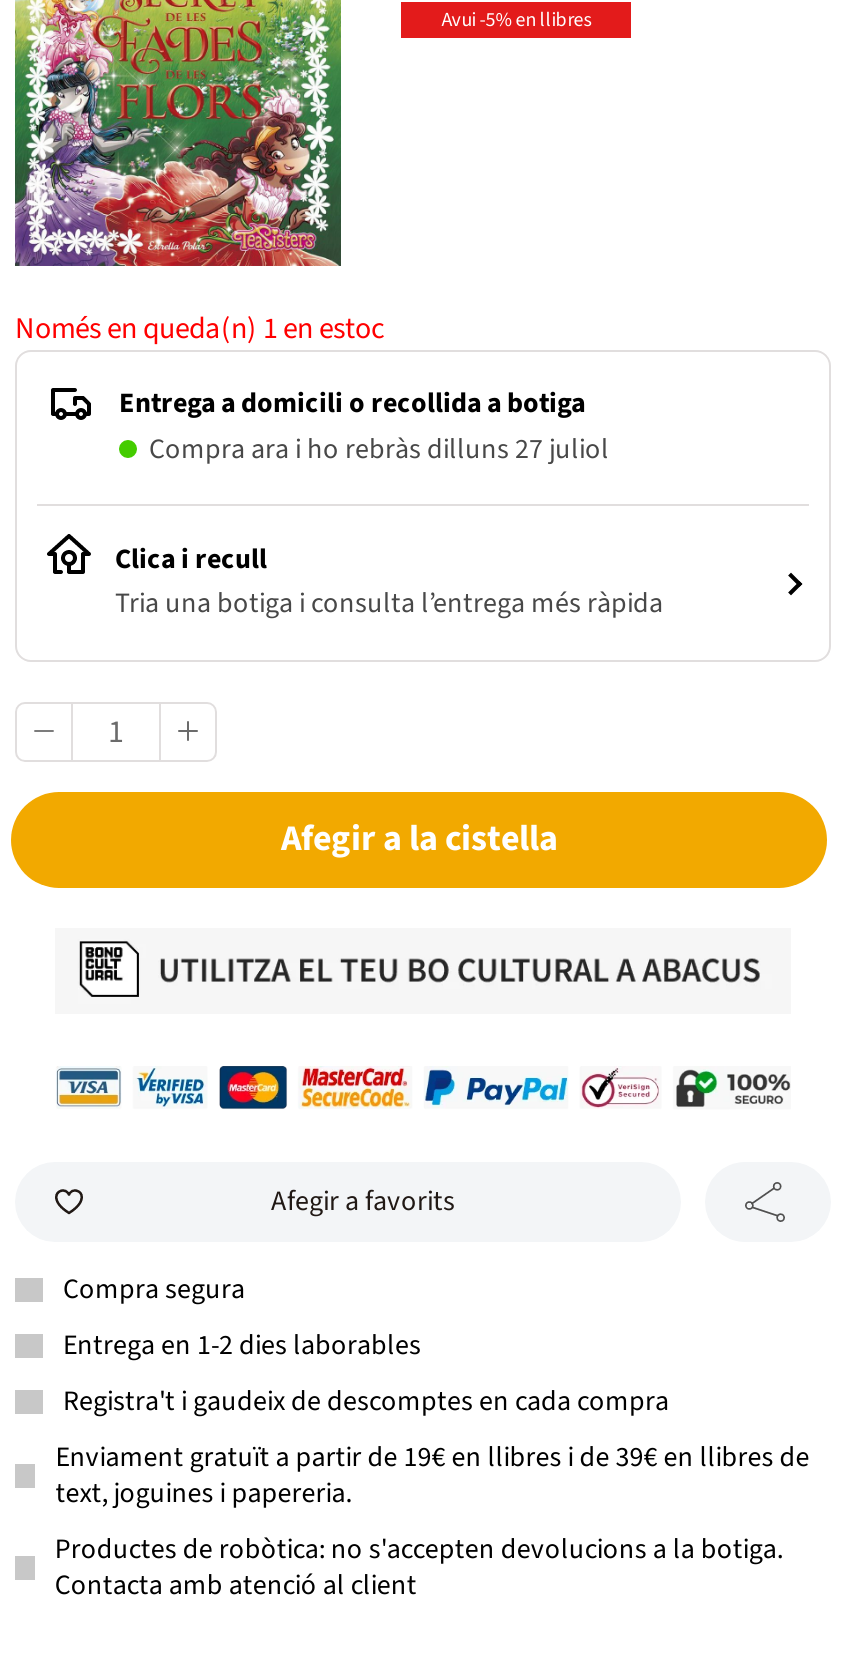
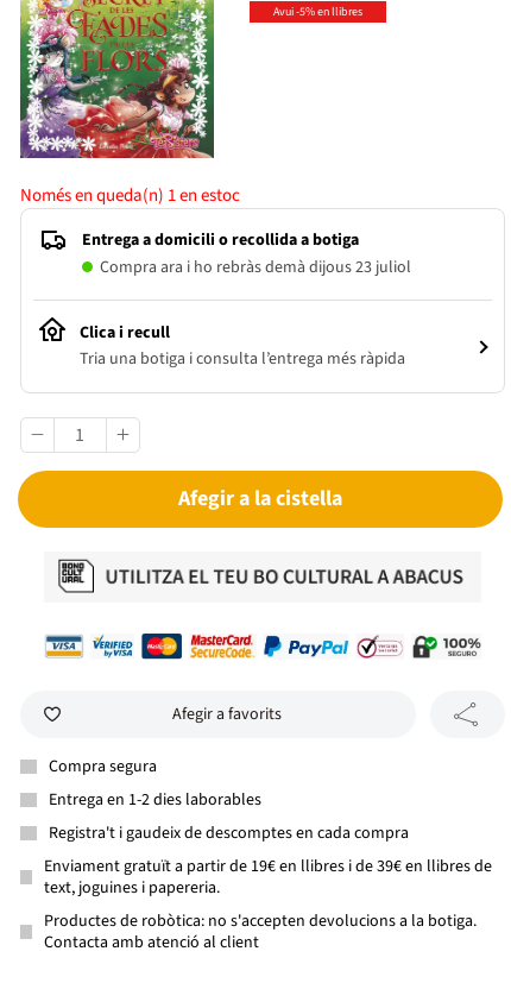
- Compra ara i ho rebràs dilluns 27 juliol
+ Compra ara i ho rebràs demà dijous 23 juliol
